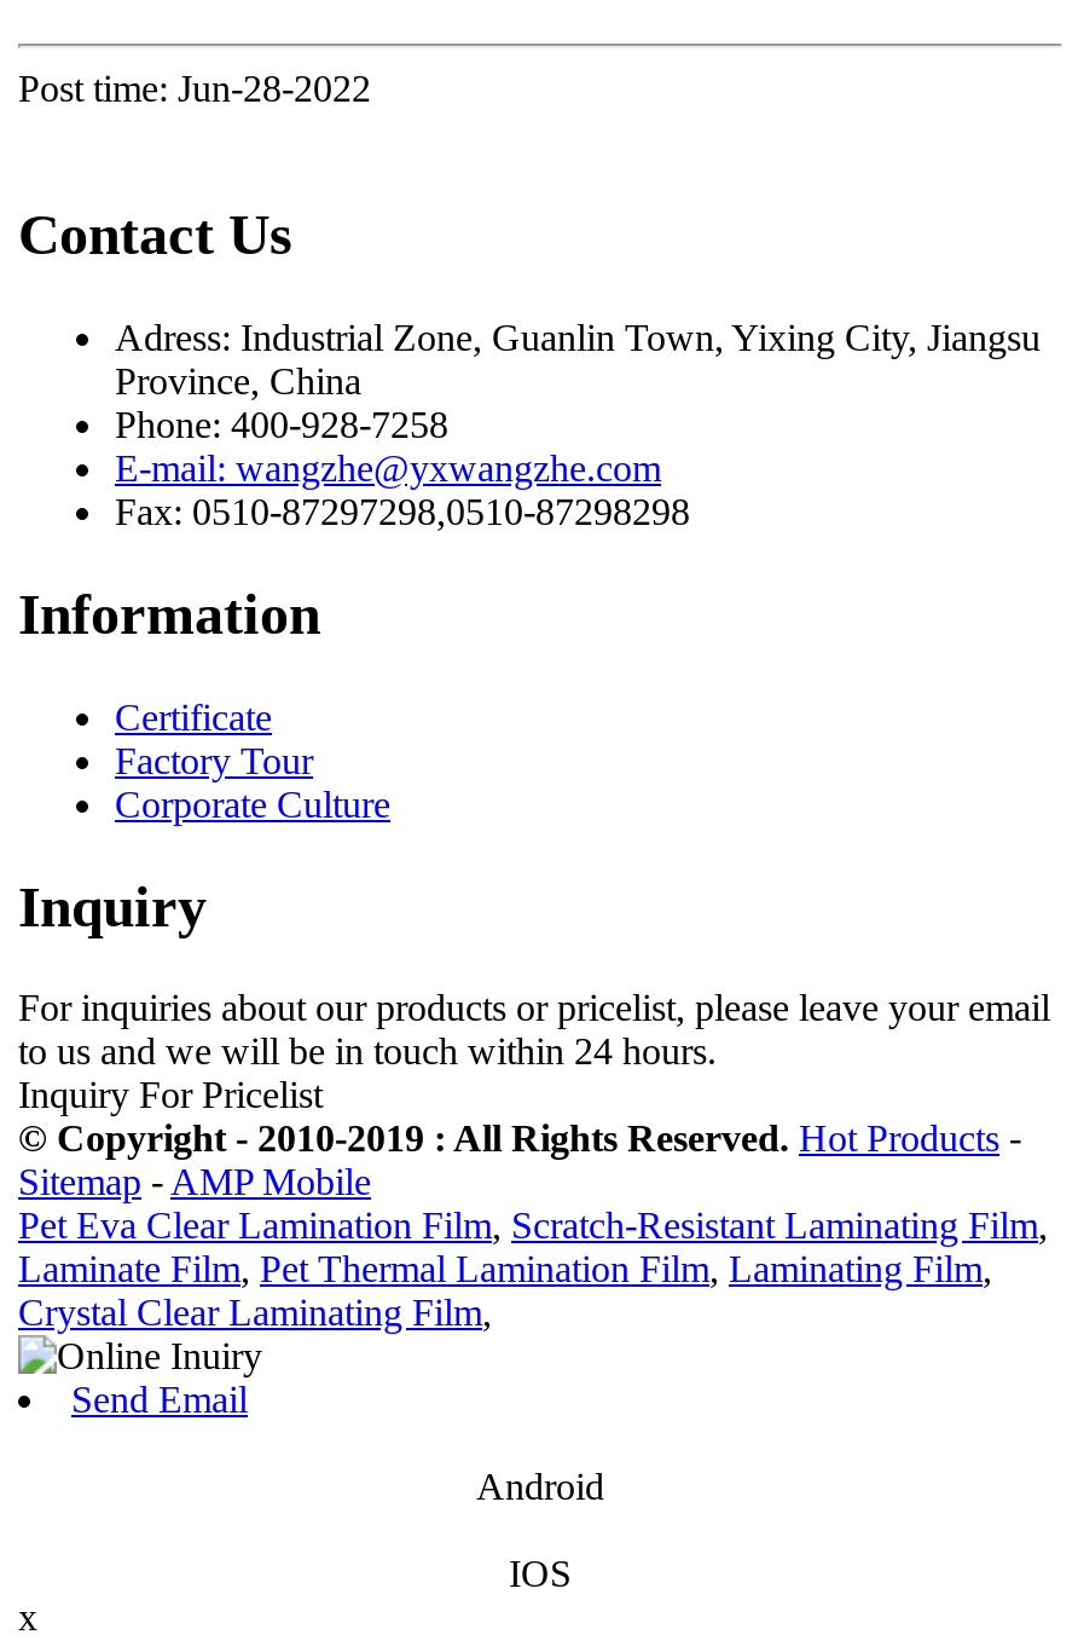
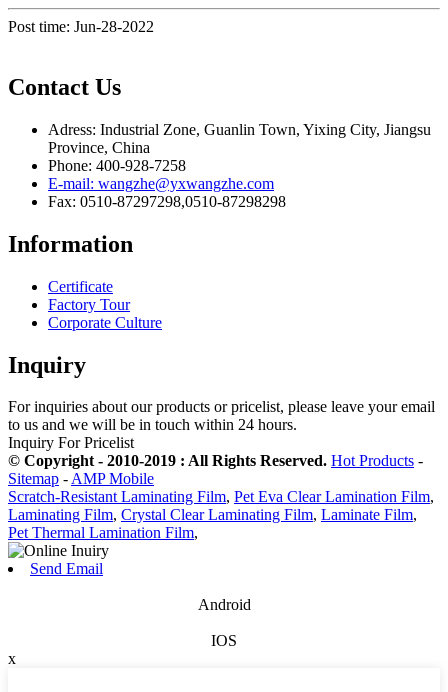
- Pet Eva Clear Lamination Film, Scratch-Resistant Laminating Film,
+ Scratch-Resistant Laminating Film, Pet Eva Clear Lamination Film,

- Laminate Film, Pet Thermal Lamination Film, Laminating Film,
+ Laminating Film, Crystal Clear Laminating Film, Laminate Film,

- Crystal Clear Laminating Film,
+ Pet Thermal Lamination Film,
